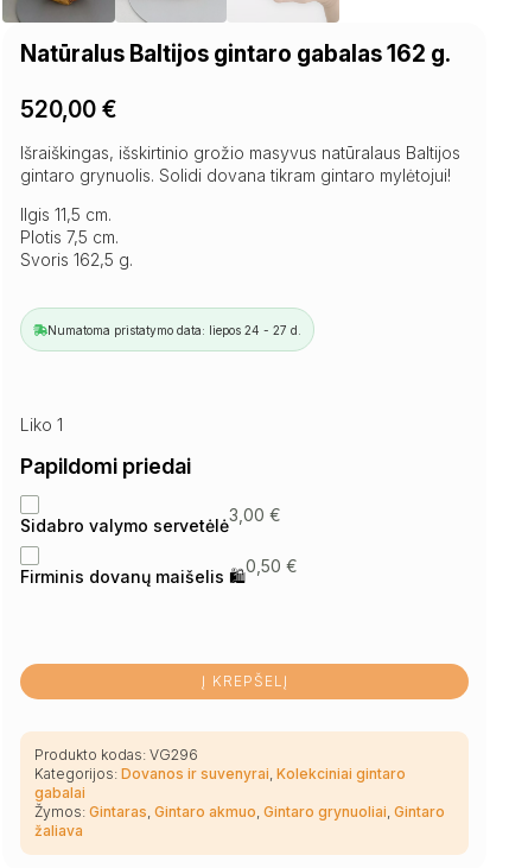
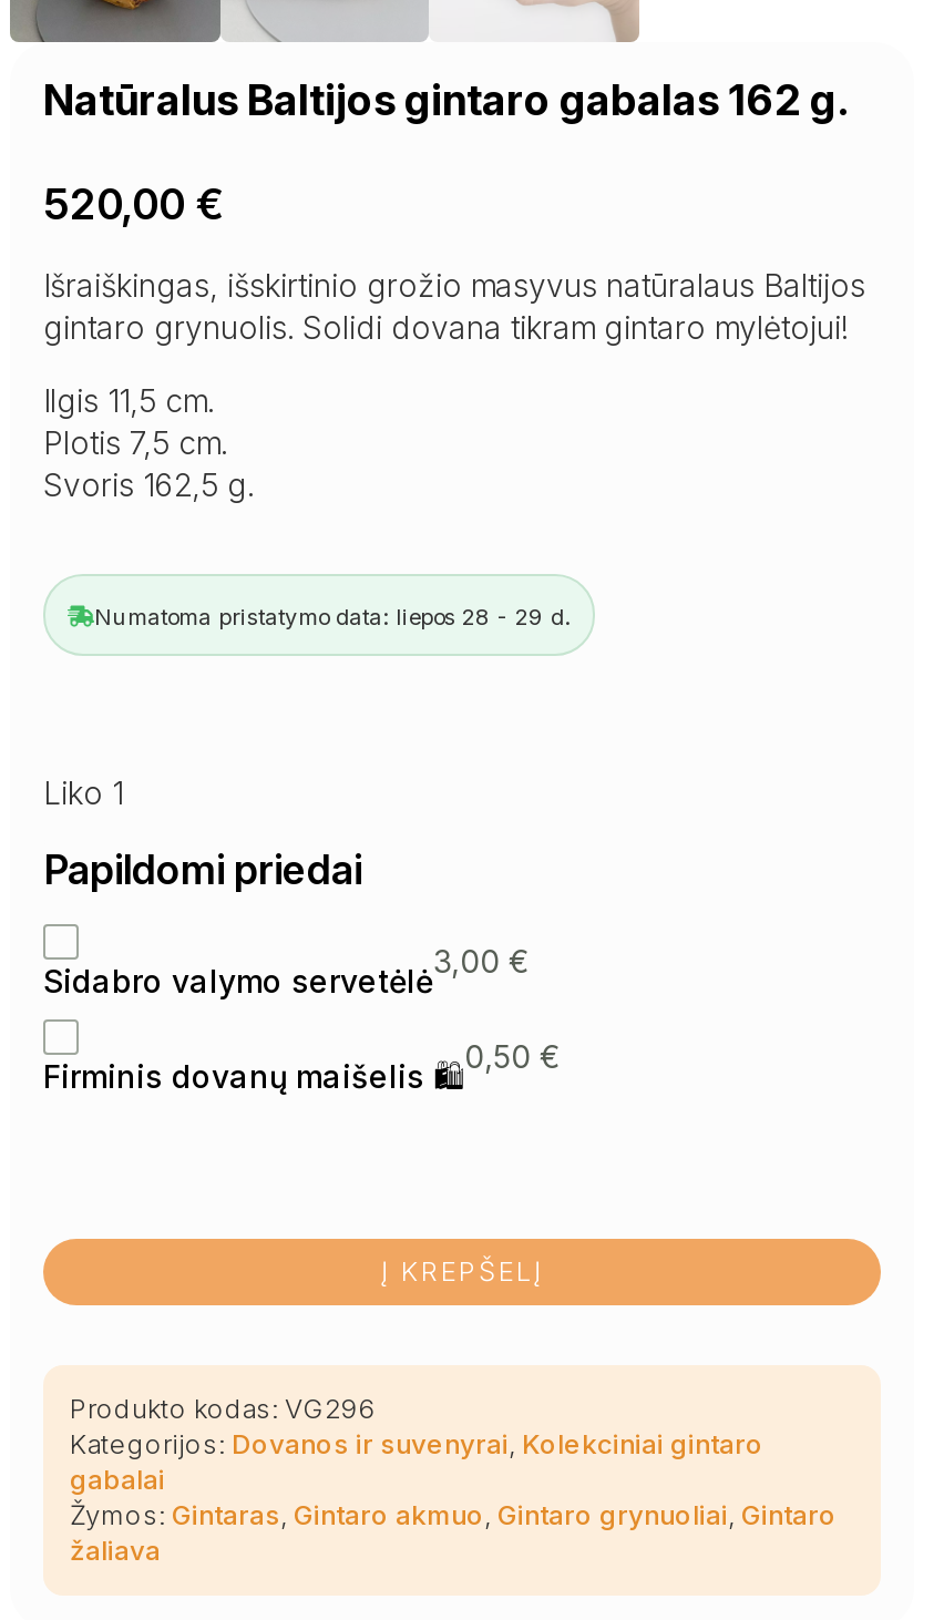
- Numatoma pristatymo data: liepos 24 - 27 d.
+ Numatoma pristatymo data: liepos 28 - 29 d.
